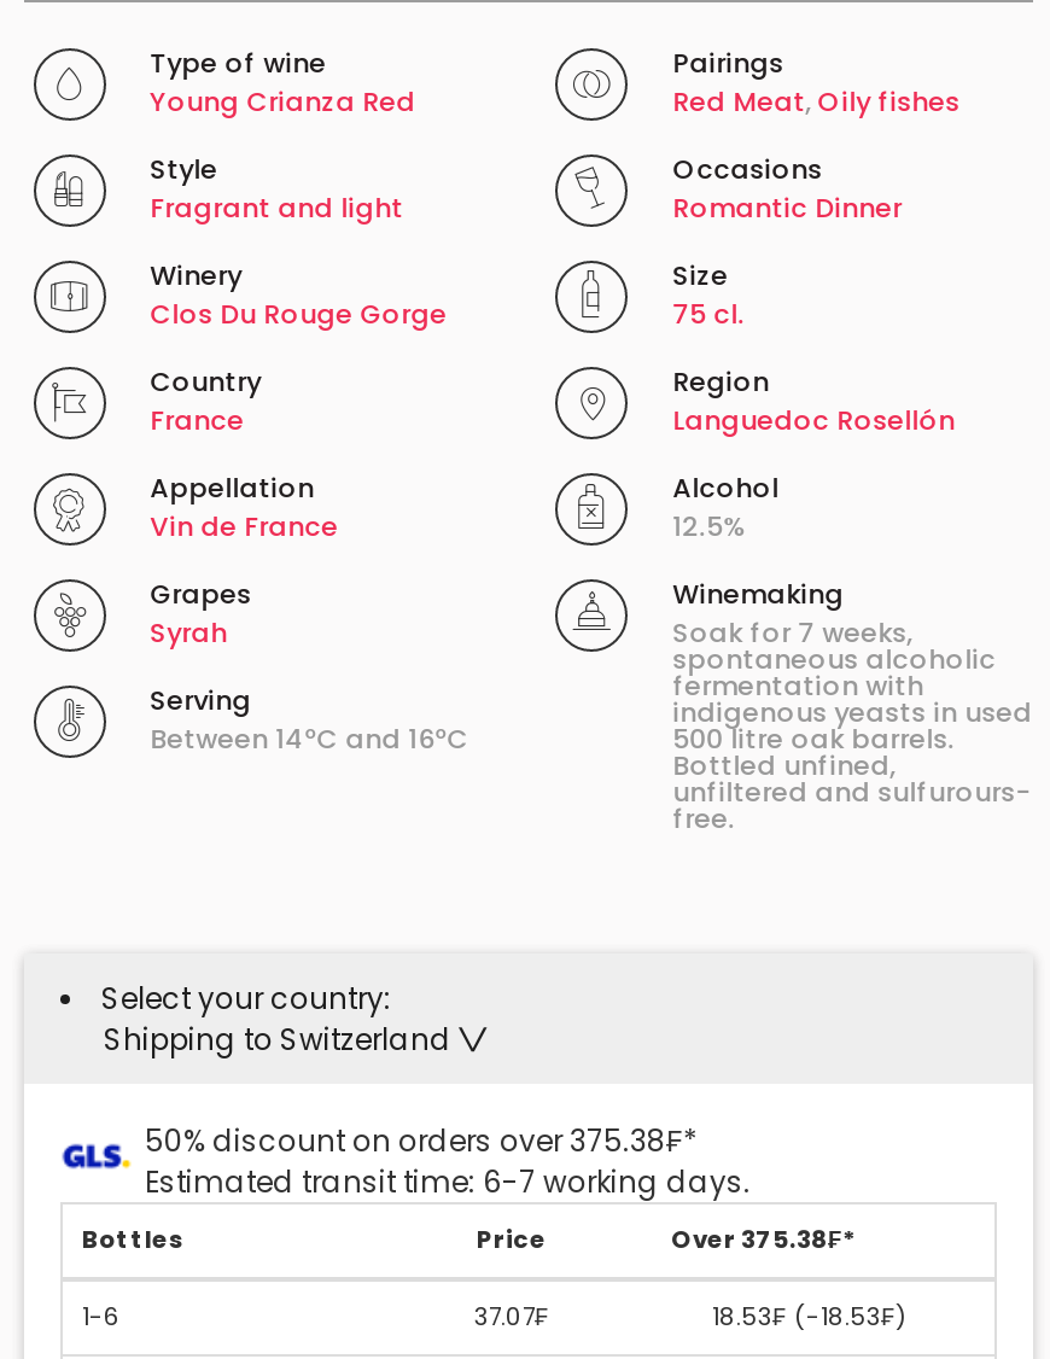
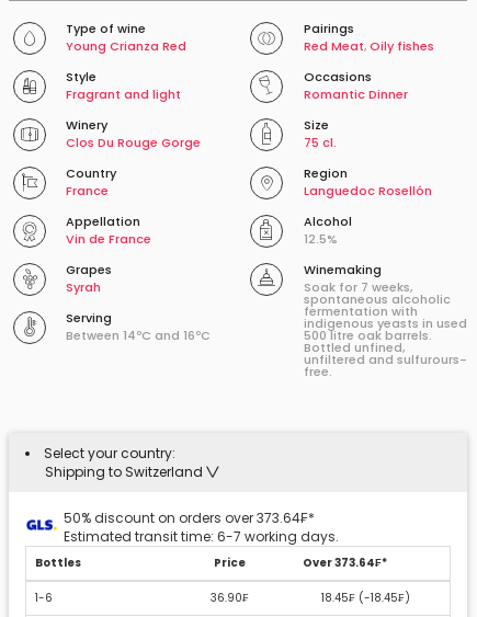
- 50% discount on orders over 375.38₣*
+ 50% discount on orders over 373.64₣*

- Over 375.38₣*
+ Over 373.64₣*

- 37.07₣
+ 36.90₣

- 18.53₣ (-18.53₣)
+ 18.45₣ (-18.45₣)
